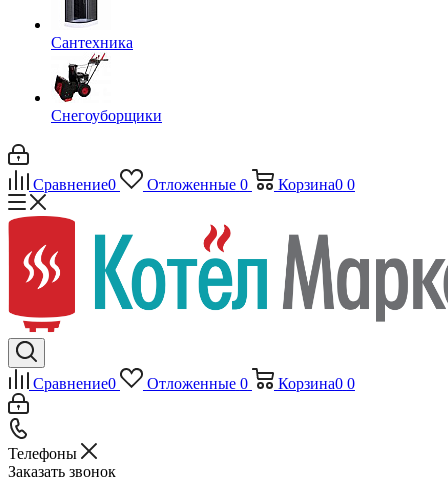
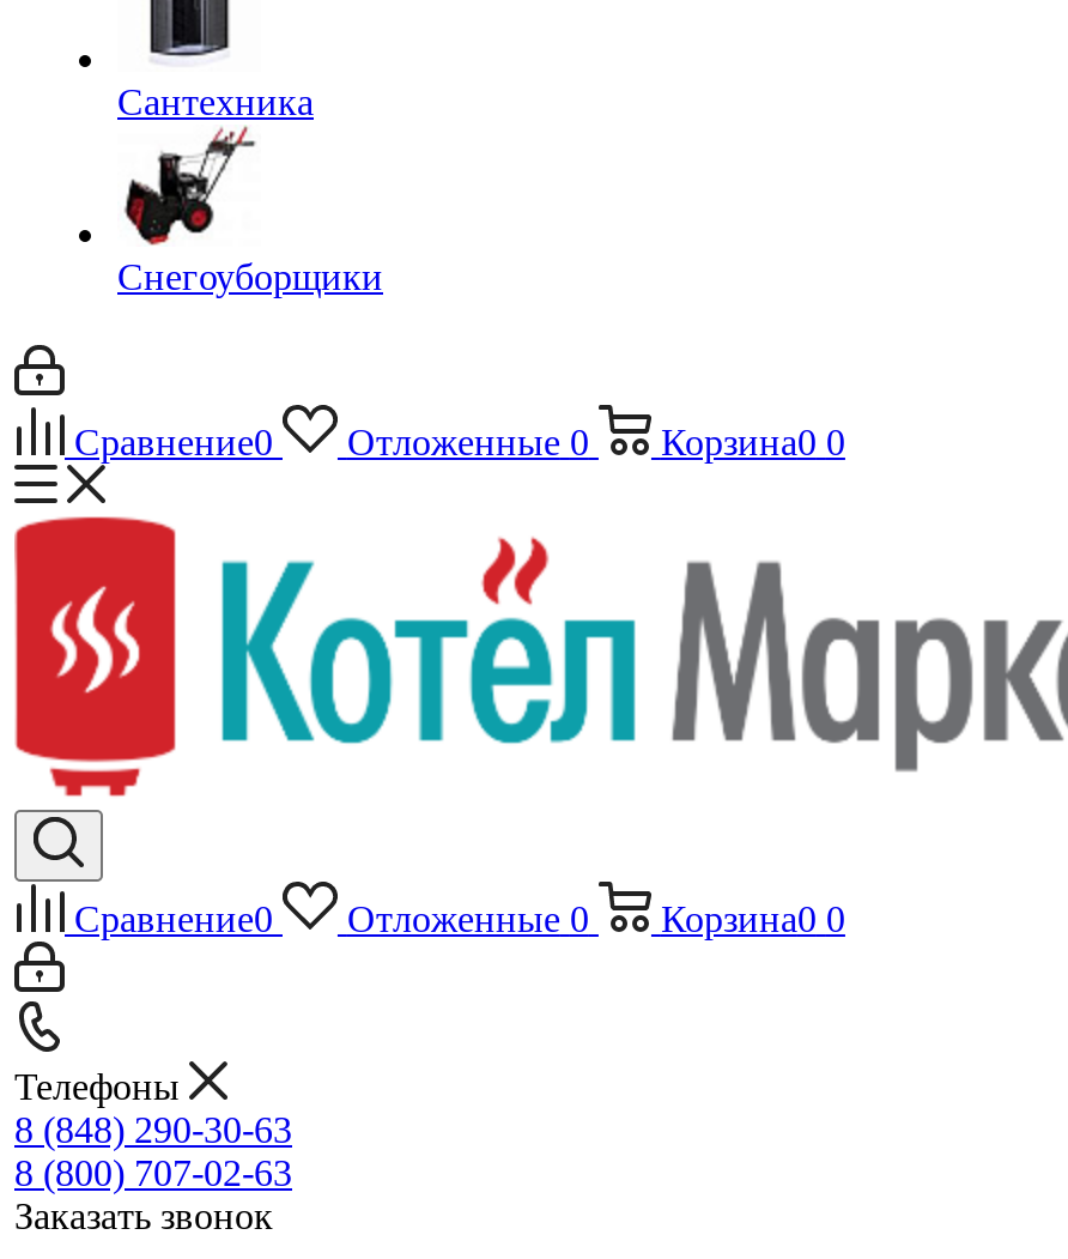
+ 8 (848) 290-30-63
+ 8 (800) 707-02-63
